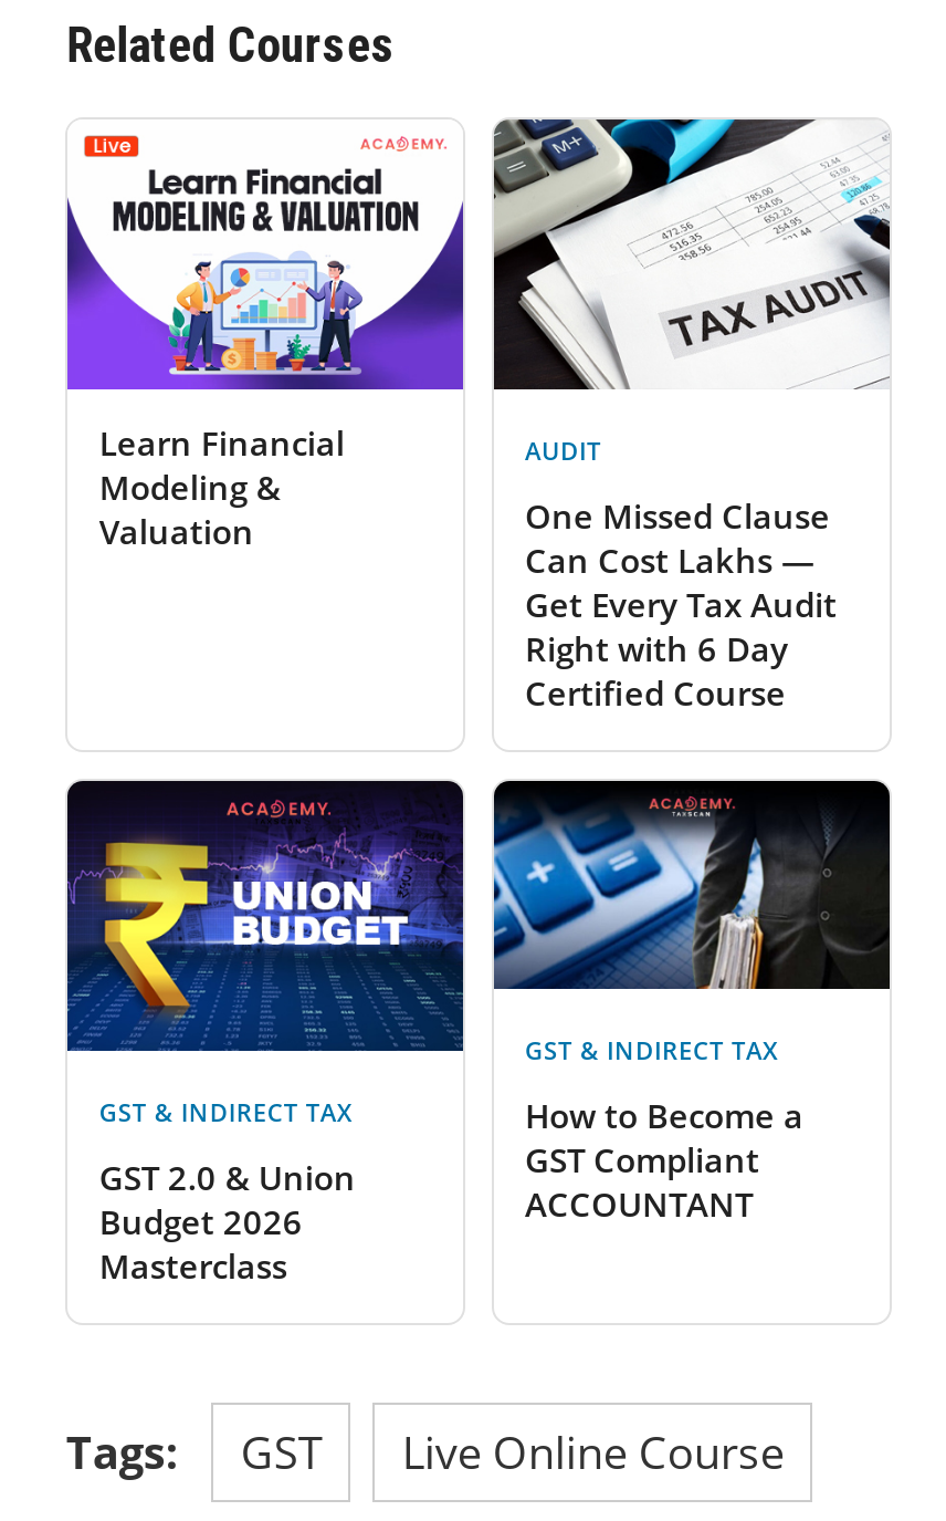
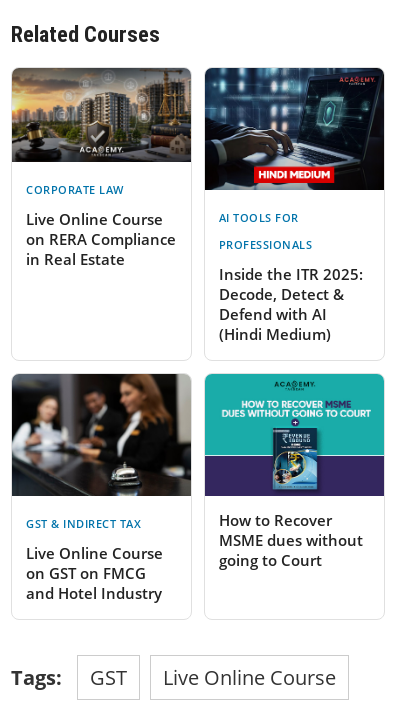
- [image]
- Learn Financial
- Modeling &
- Valuation
+ [image]
+ CORPORATE LAW
+ Live Online Course
+ on RERA Compliance
+ in Real Estate

- [image]
- AUDIT
- One Missed Clause
- Can Cost Lakhs —
- Get Every Tax Audit
- Right with 6 Day
- Certified Course
+ [image]
+ AI TOOLS FOR
+ PROFESSIONALS
+ Inside the ITR 2025:
+ Decode, Detect &
+ Defend with AI
+ (Hindi Medium)

- [image]
+ [image]

- [image]
- GST & INDIRECT TAX
- How to Become a
- GST Compliant
- ACCOUNTANT
+ [image]
+ How to Recover
+ MSME dues without
+ going to Court

- GST 2.0 & Union
- Budget 2026
- Masterclass
+ Live Online Course
+ on GST on FMCG
+ and Hotel Industry
